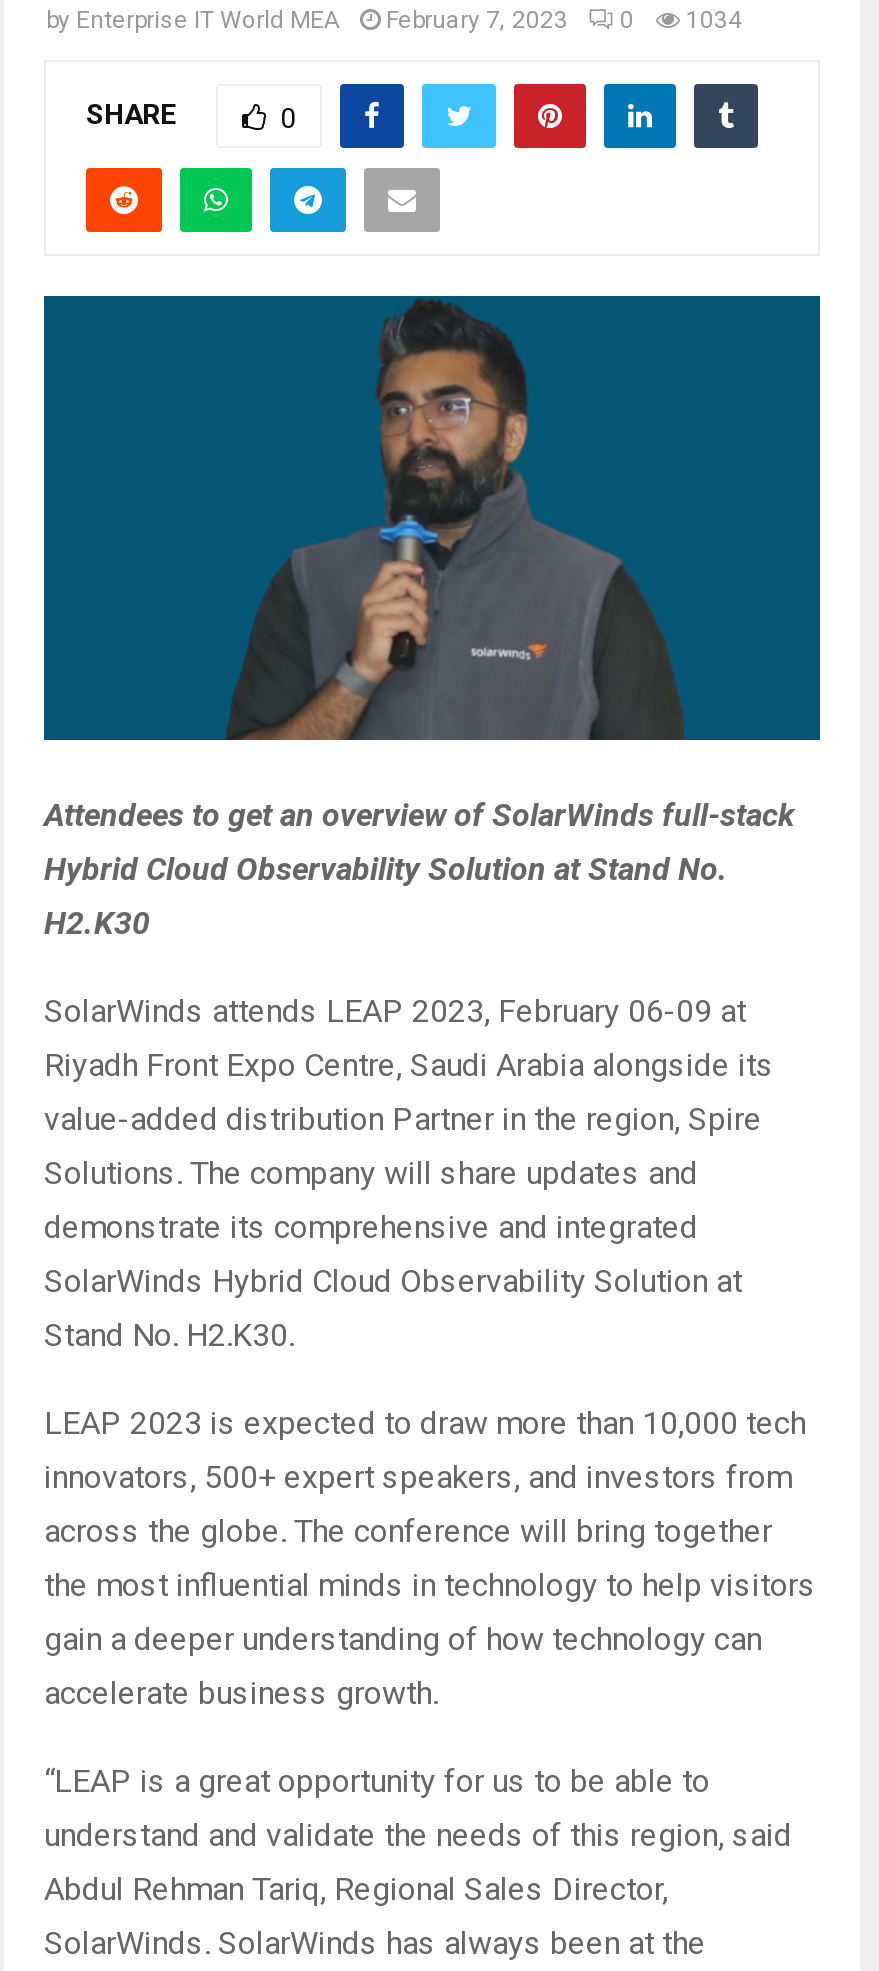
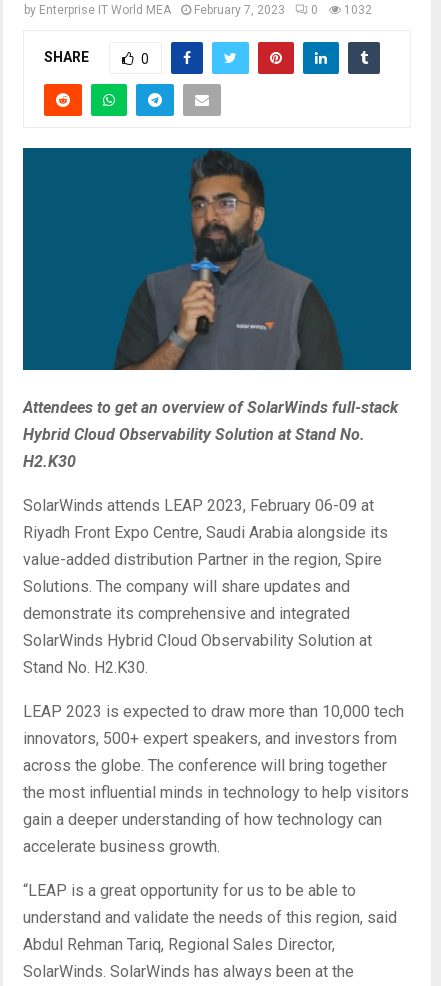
- by Enterprise IT World MEA February 7, 2023 0 1034
+ by Enterprise IT World MEA February 7, 2023 0 1032
